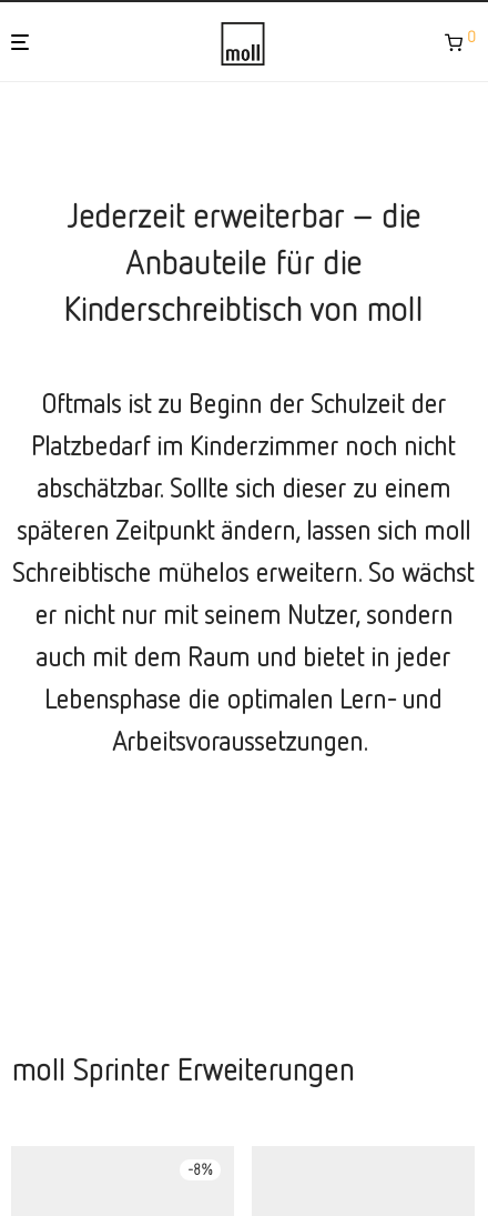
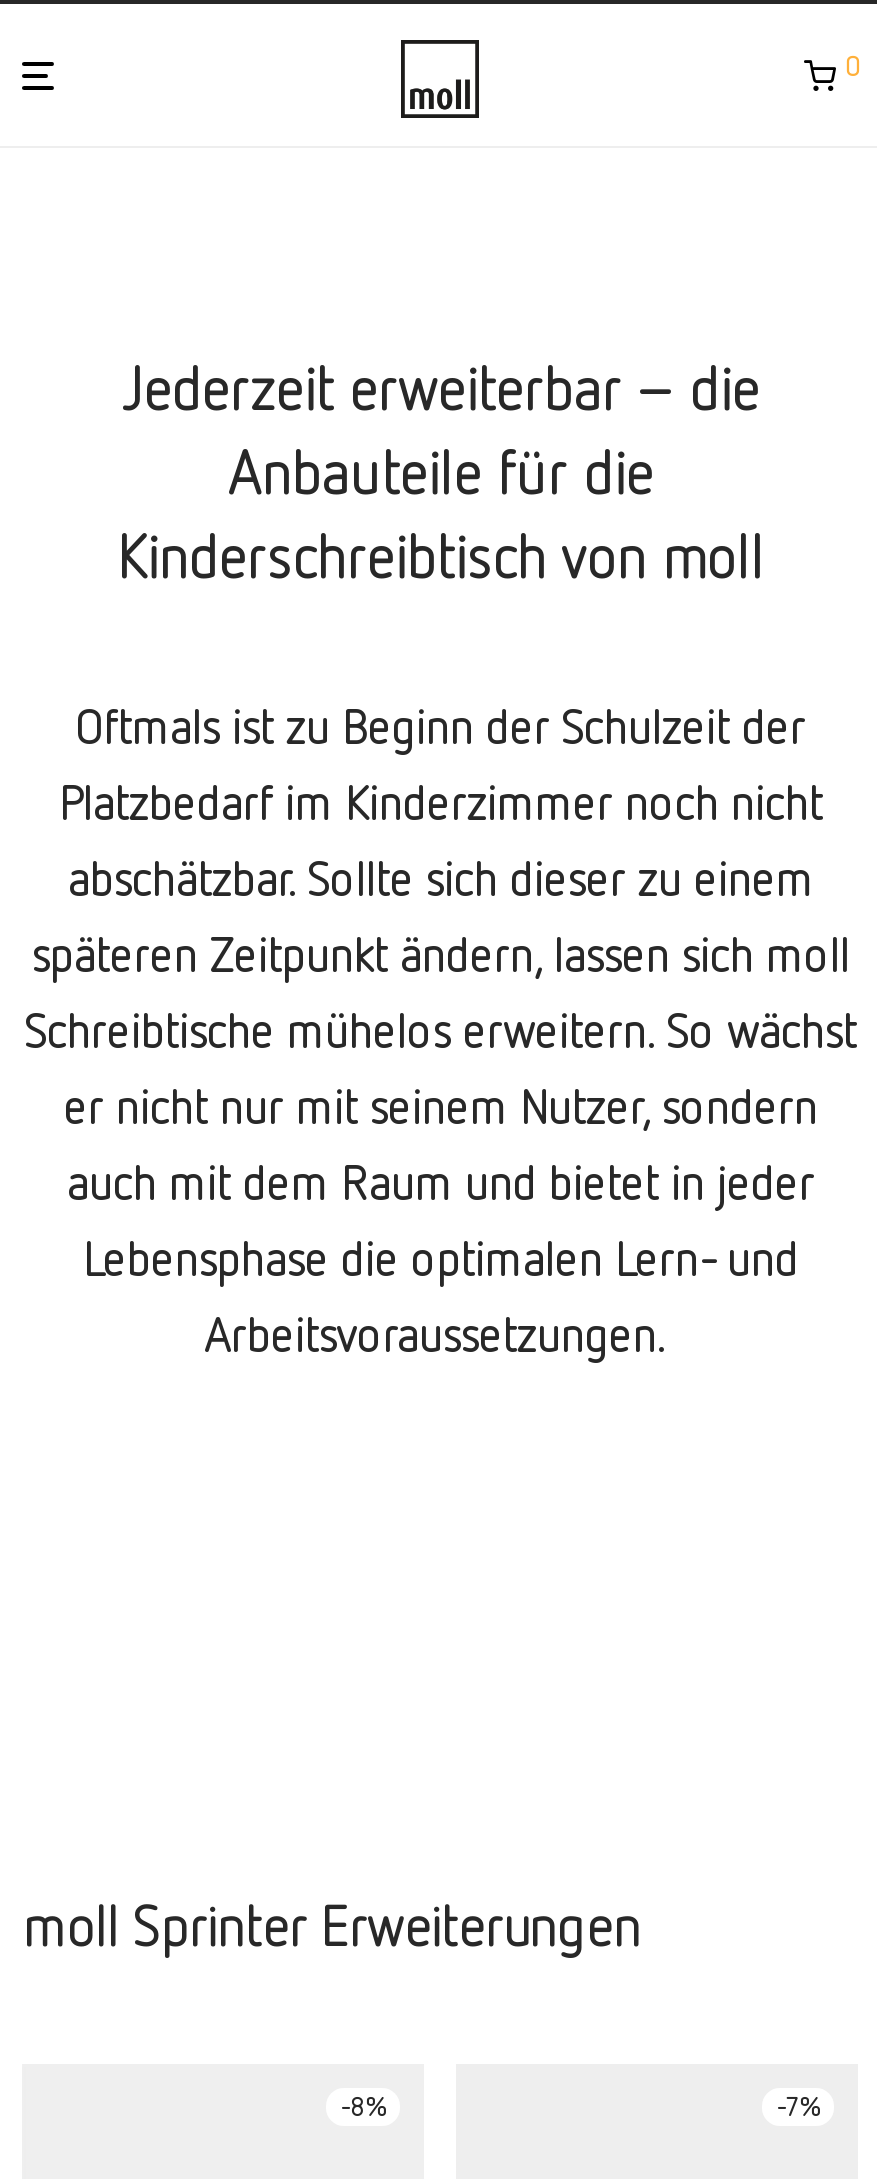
+ -7%
